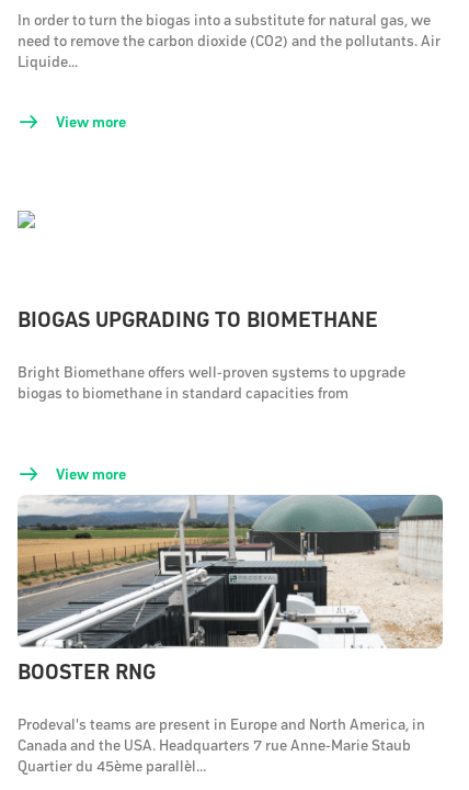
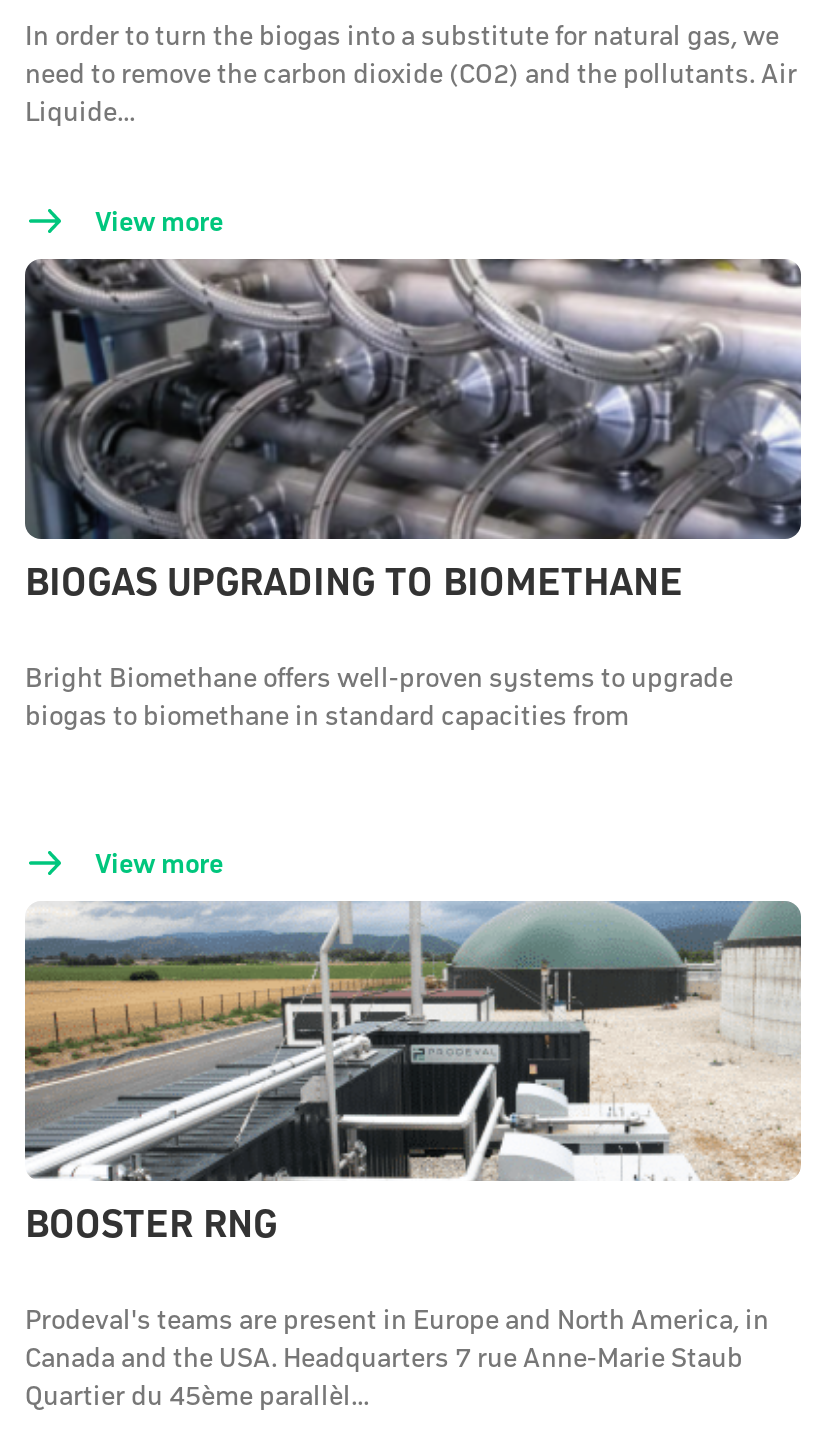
+ [image]
